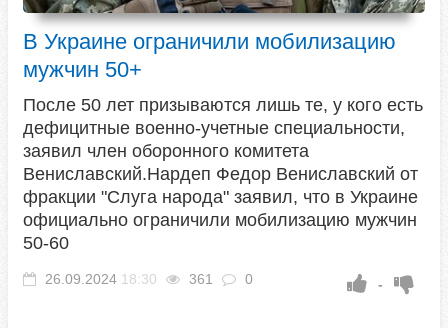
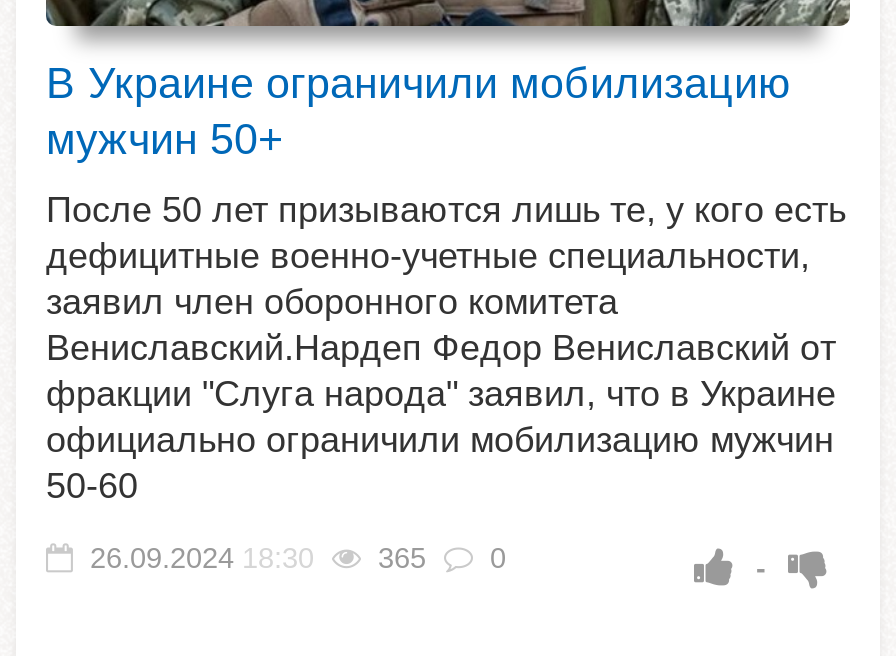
- 26.09.2024 18:30 361 0
+ 26.09.2024 18:30 365 0
